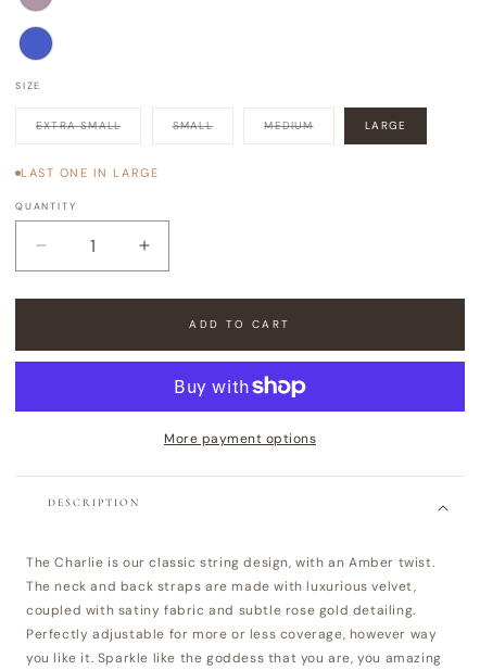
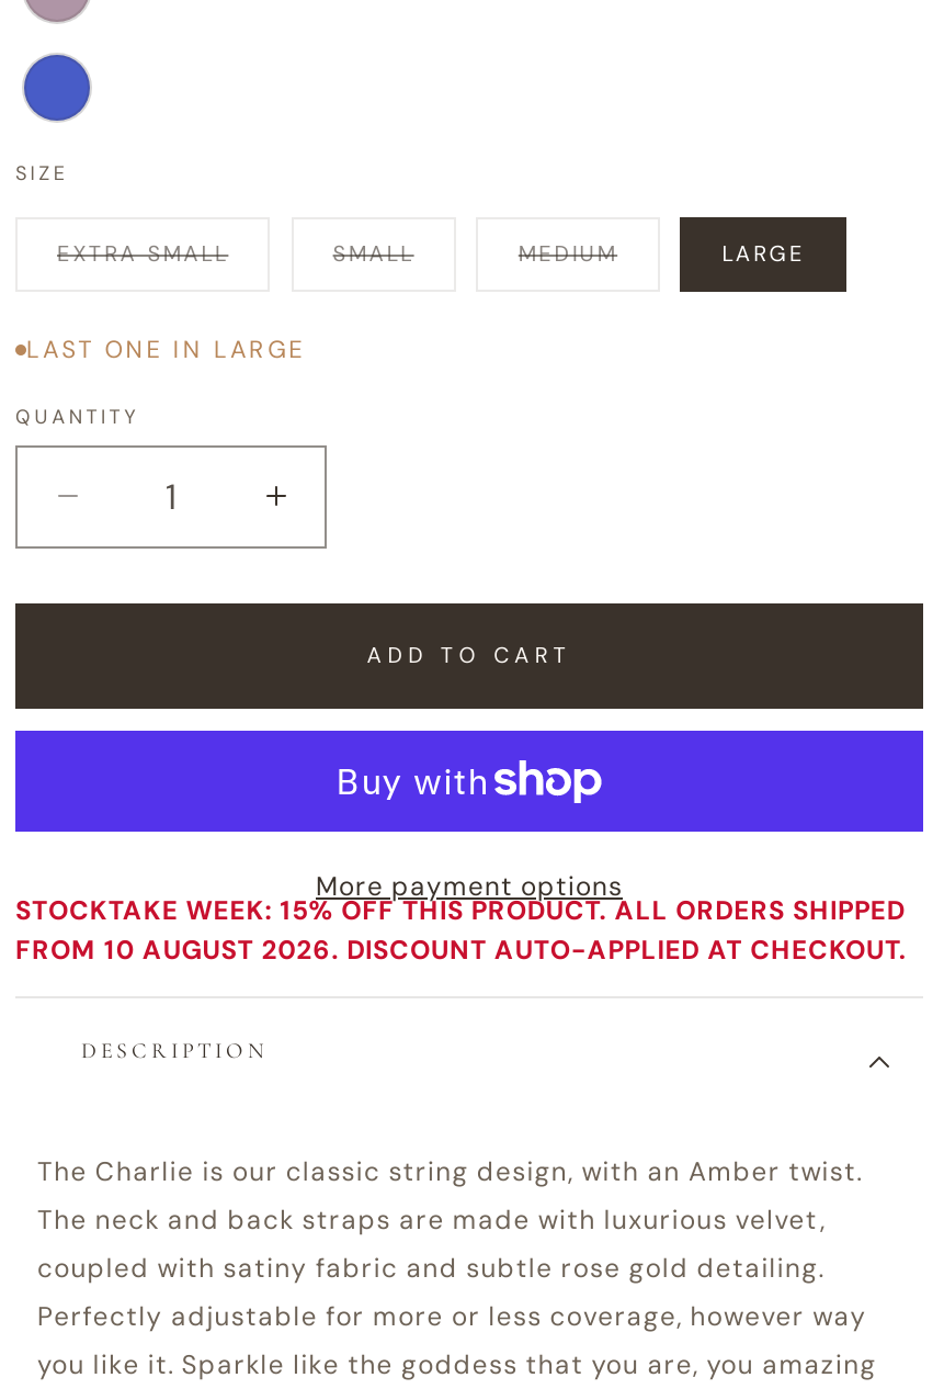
+ STOCKTAKE WEEK: 15% OFF THIS PRODUCT. ALL ORDERS SHIPPED
+ FROM 10 AUGUST 2026. DISCOUNT AUTO-APPLIED AT CHECKOUT.
